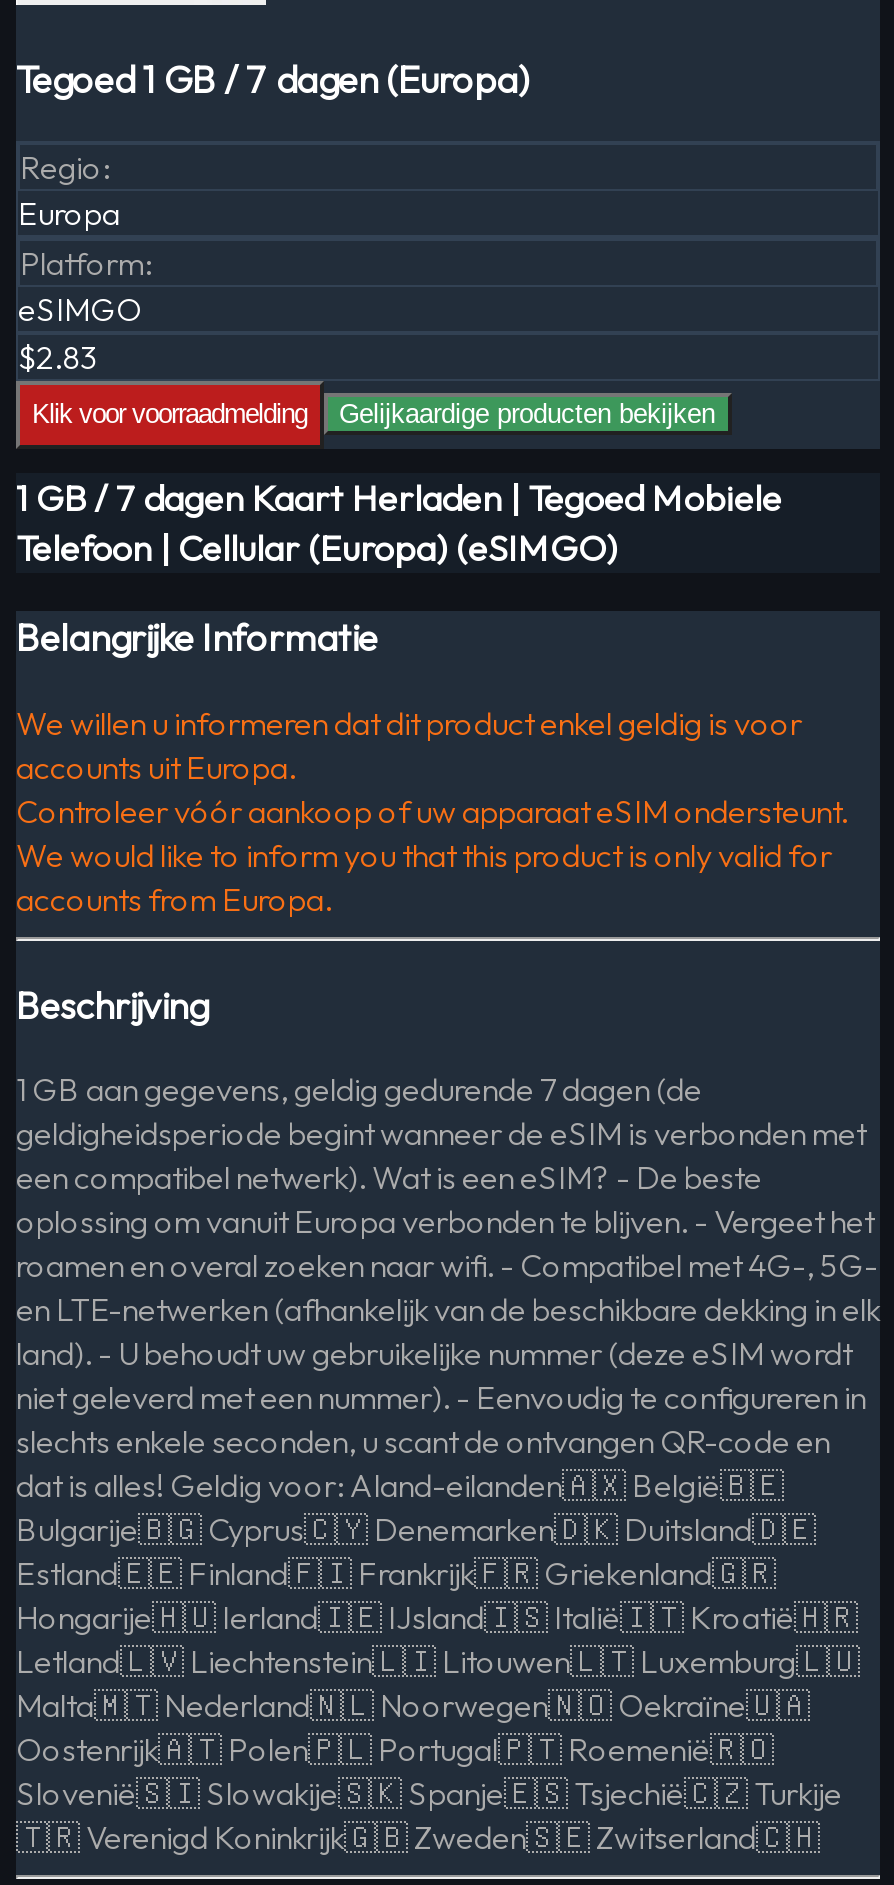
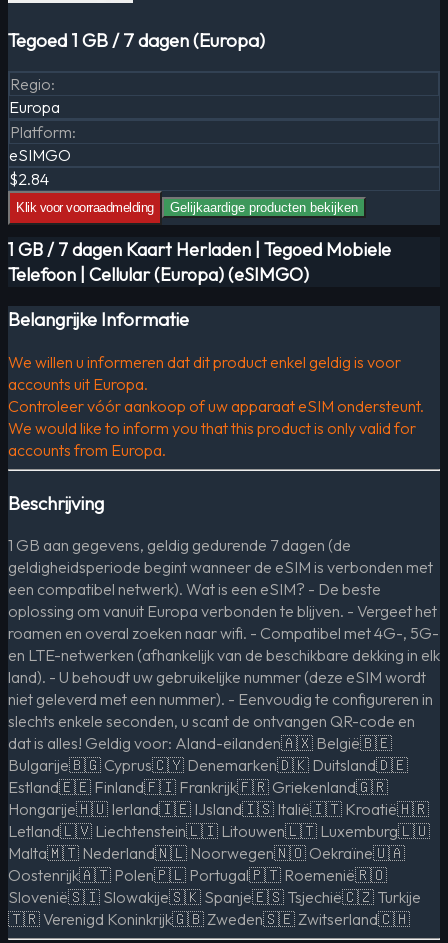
- $2.83
+ $2.84
